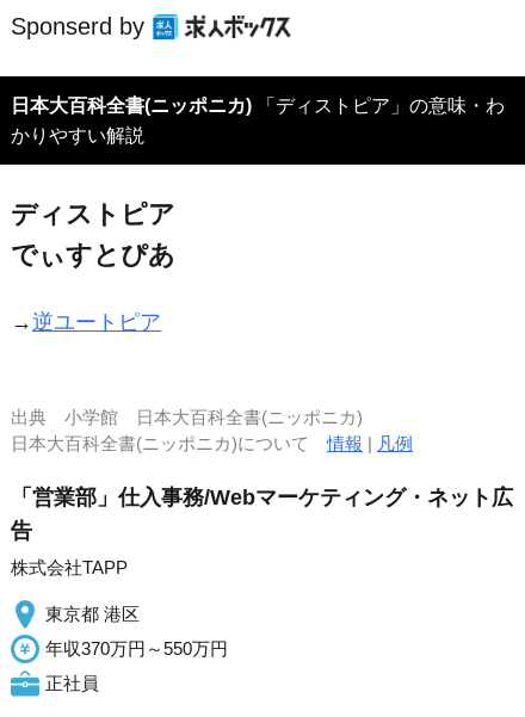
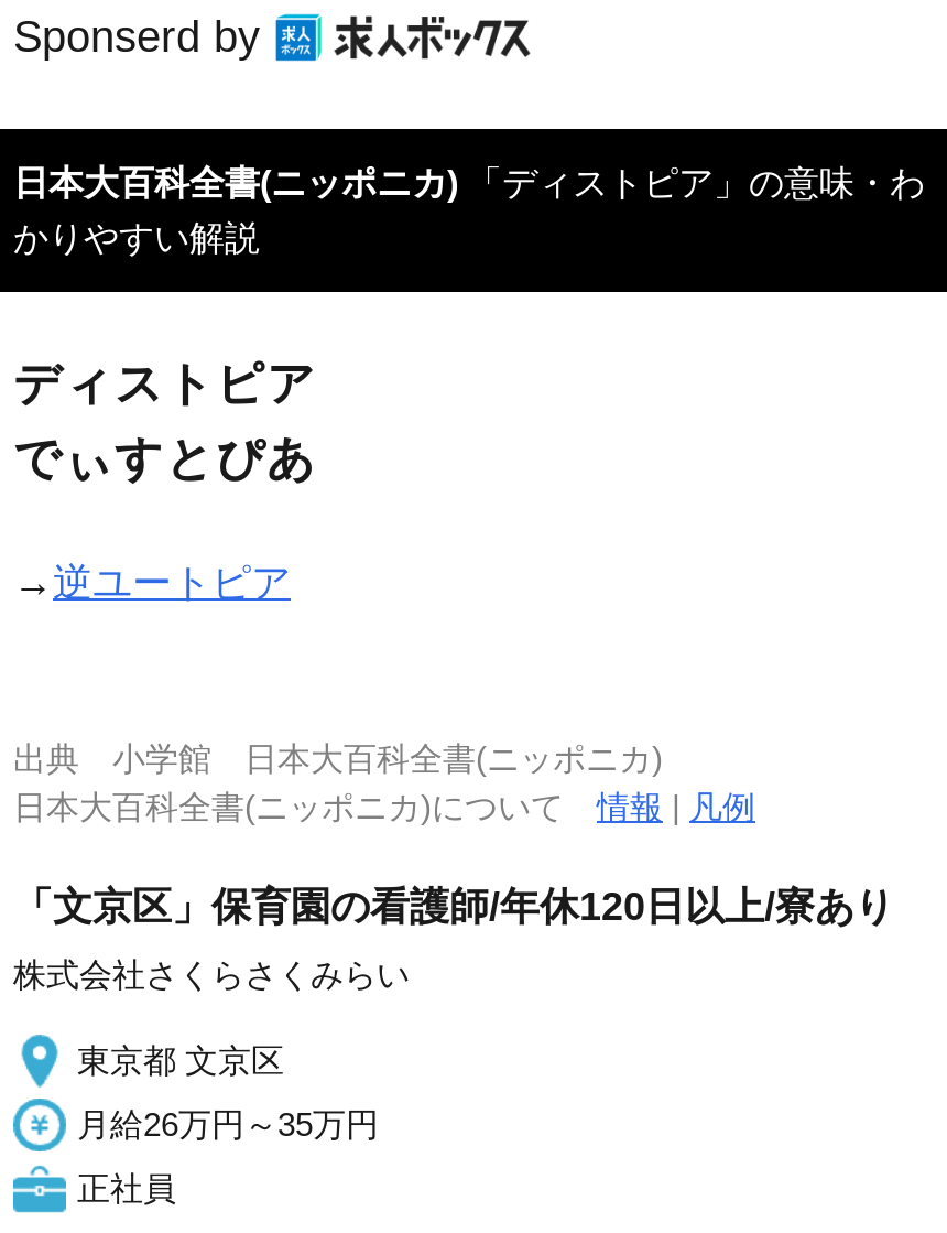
- 「営業部」仕入事務/Webマーケティング・ネット広
- 告
+ 「文京区」保育園の看護師/年休120日以上/寮あり

- 株式会社TAPP
+ 株式会社さくらさくみらい

- 東京都 港区
+ 東京都 文京区

- 年収370万円～550万円
+ 月給26万円～35万円
